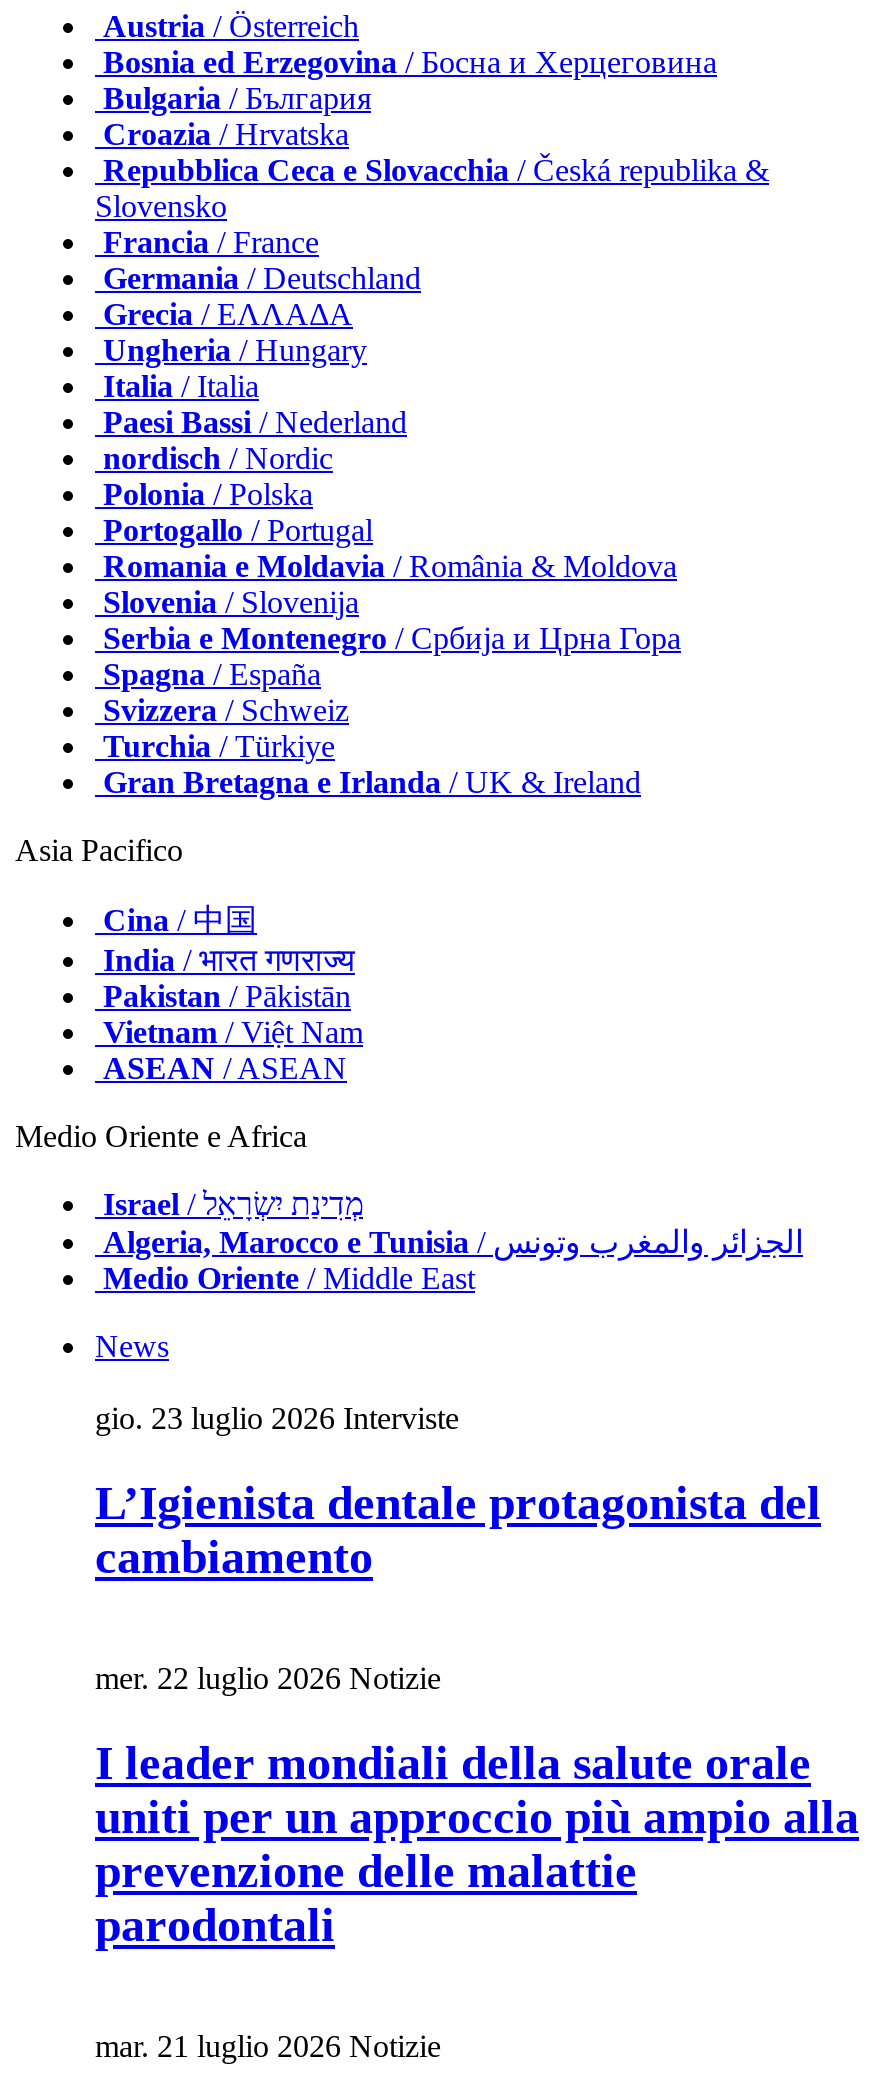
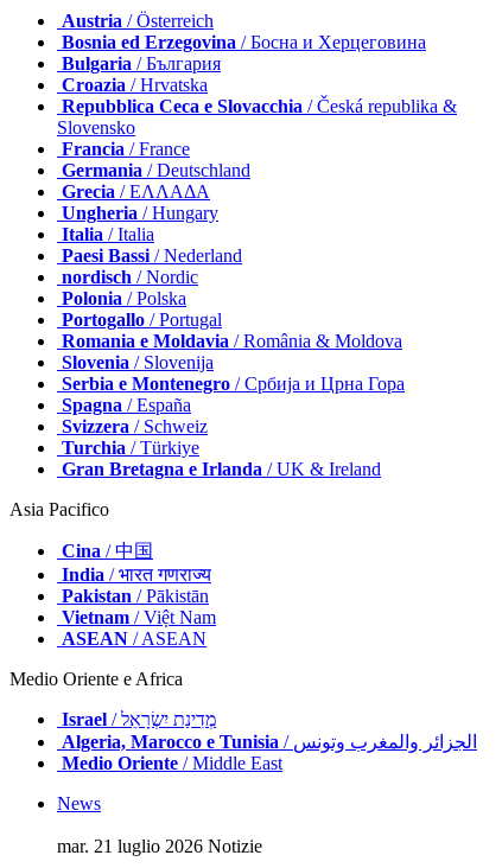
- gio. 23 luglio 2026 Interviste
- L’Igienista dentale protagonista del
- cambiamento
- mer. 22 luglio 2026 Notizie
- I leader mondiali della salute orale
- uniti per un approccio più ampio alla
- prevenzione delle malattie
- parodontali
